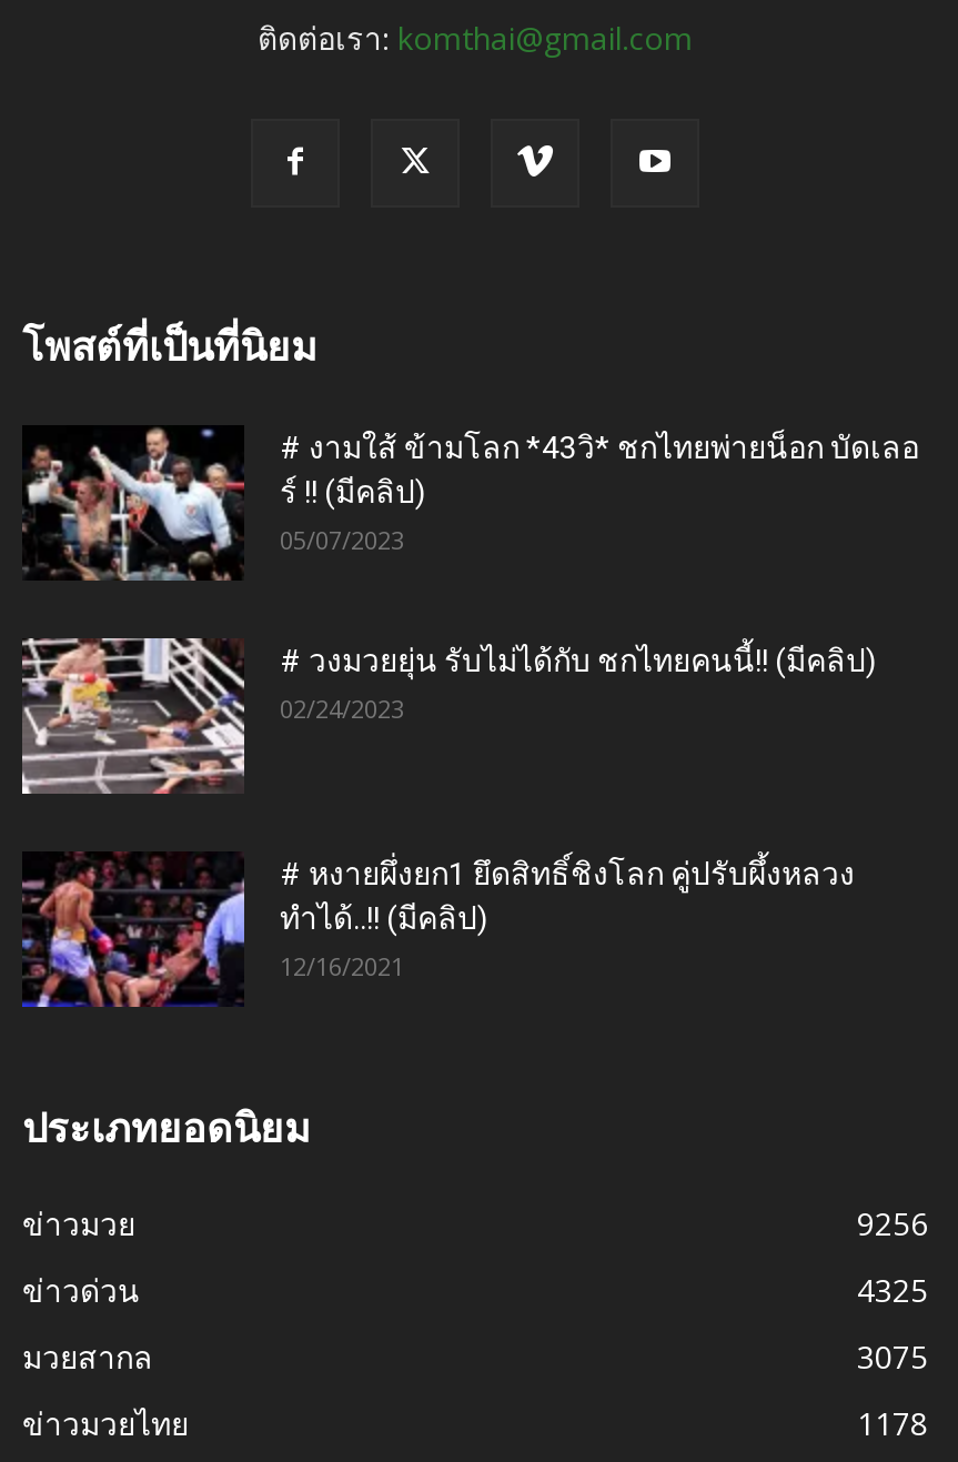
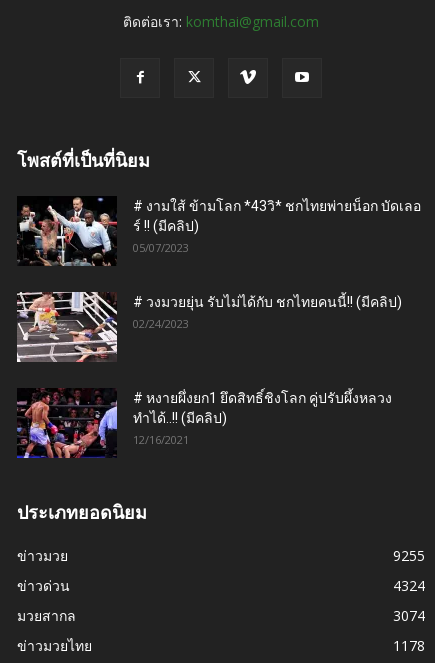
- 9256
+ 9255

- 4325
+ 4324

- 3075
+ 3074
